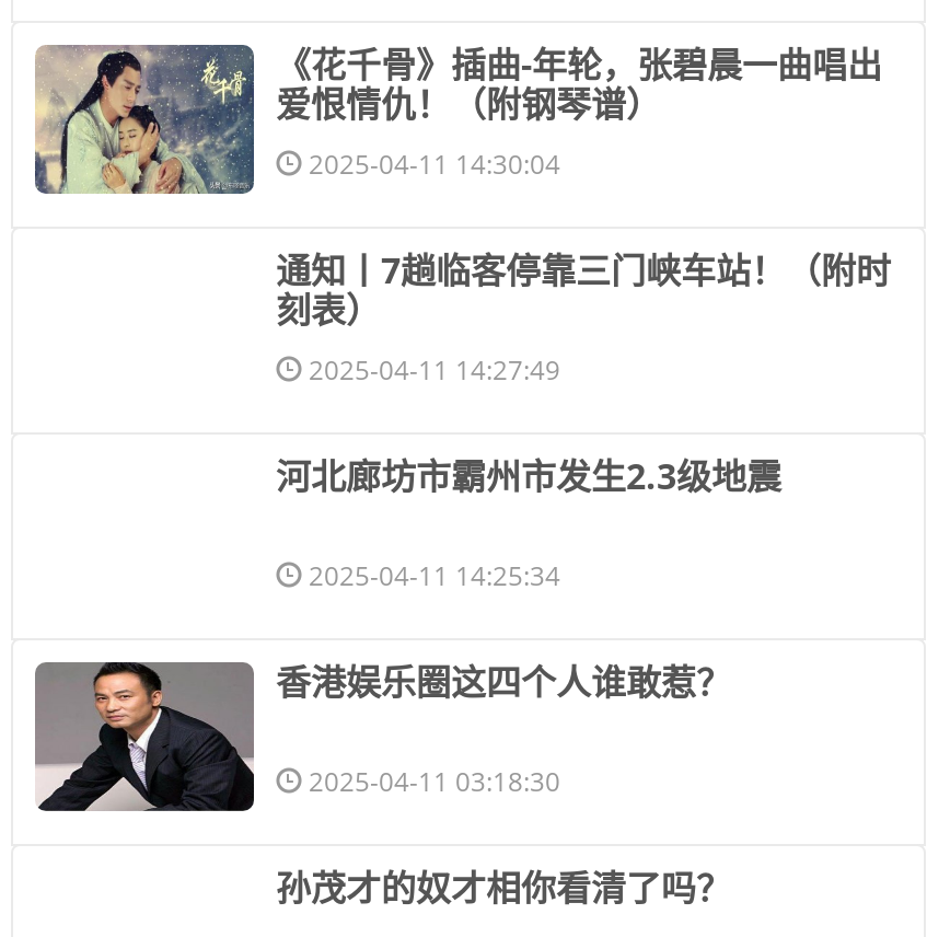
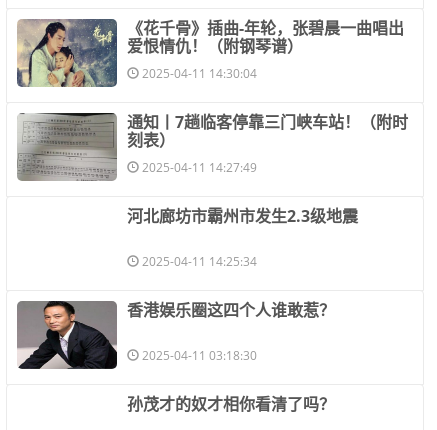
+ [image]
